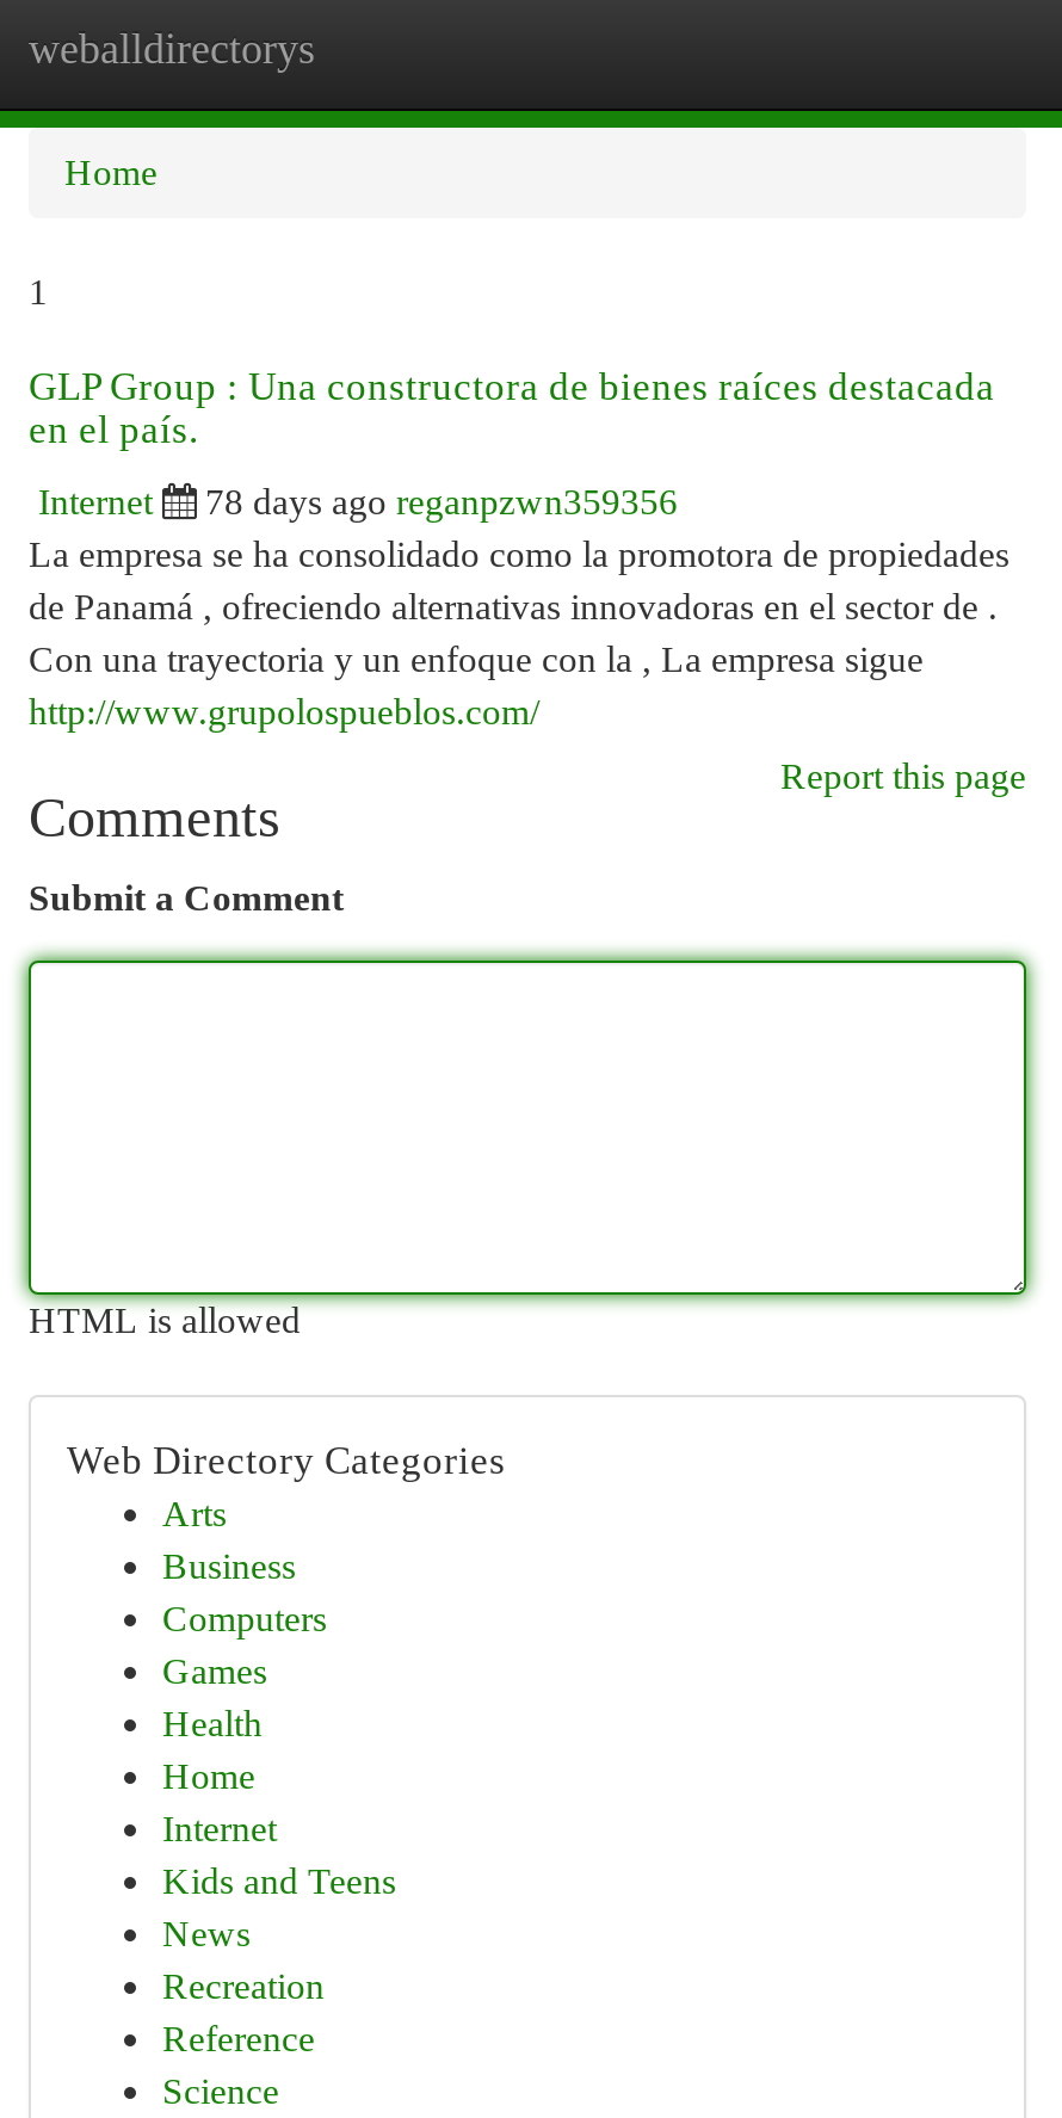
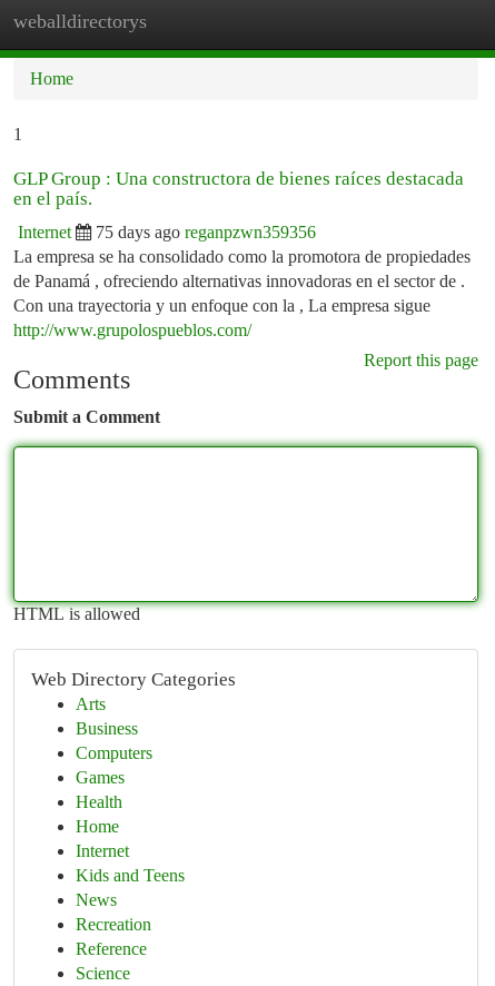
- 78 days ago reganpzwn359356
+ 75 days ago reganpzwn359356
